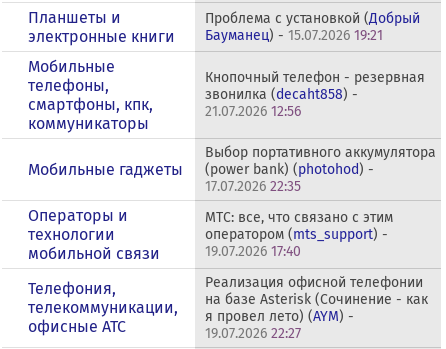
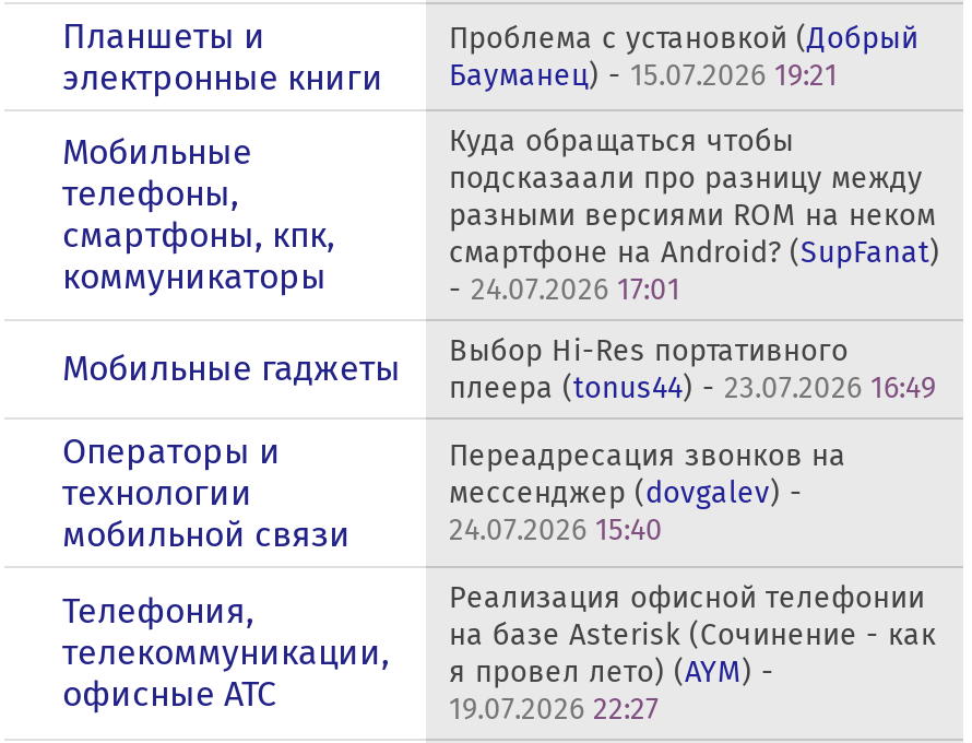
- Кнопочный телефон - резервная
- звонилка (decaht858) -
- 21.07.2026 12:56
+ Куда обращаться чтобы
+ подсказаали про разницу между
+ разными версиями ROM на неком
+ смартфоне на Android? (SupFanat)
+ - 24.07.2026 17:01

- Выбор портативного аккумулятора
- (power bank) (photohod) -
- 17.07.2026 22:35
+ Выбор Hi-Res портативного
+ плеера (tonus44) - 23.07.2026 16:49

- МТС: все, что связано с этим
- оператором (mts_support) -
- 19.07.2026 17:40
+ Переадресация звонков на
+ мессенджер (dovgalev) -
+ 24.07.2026 15:40
